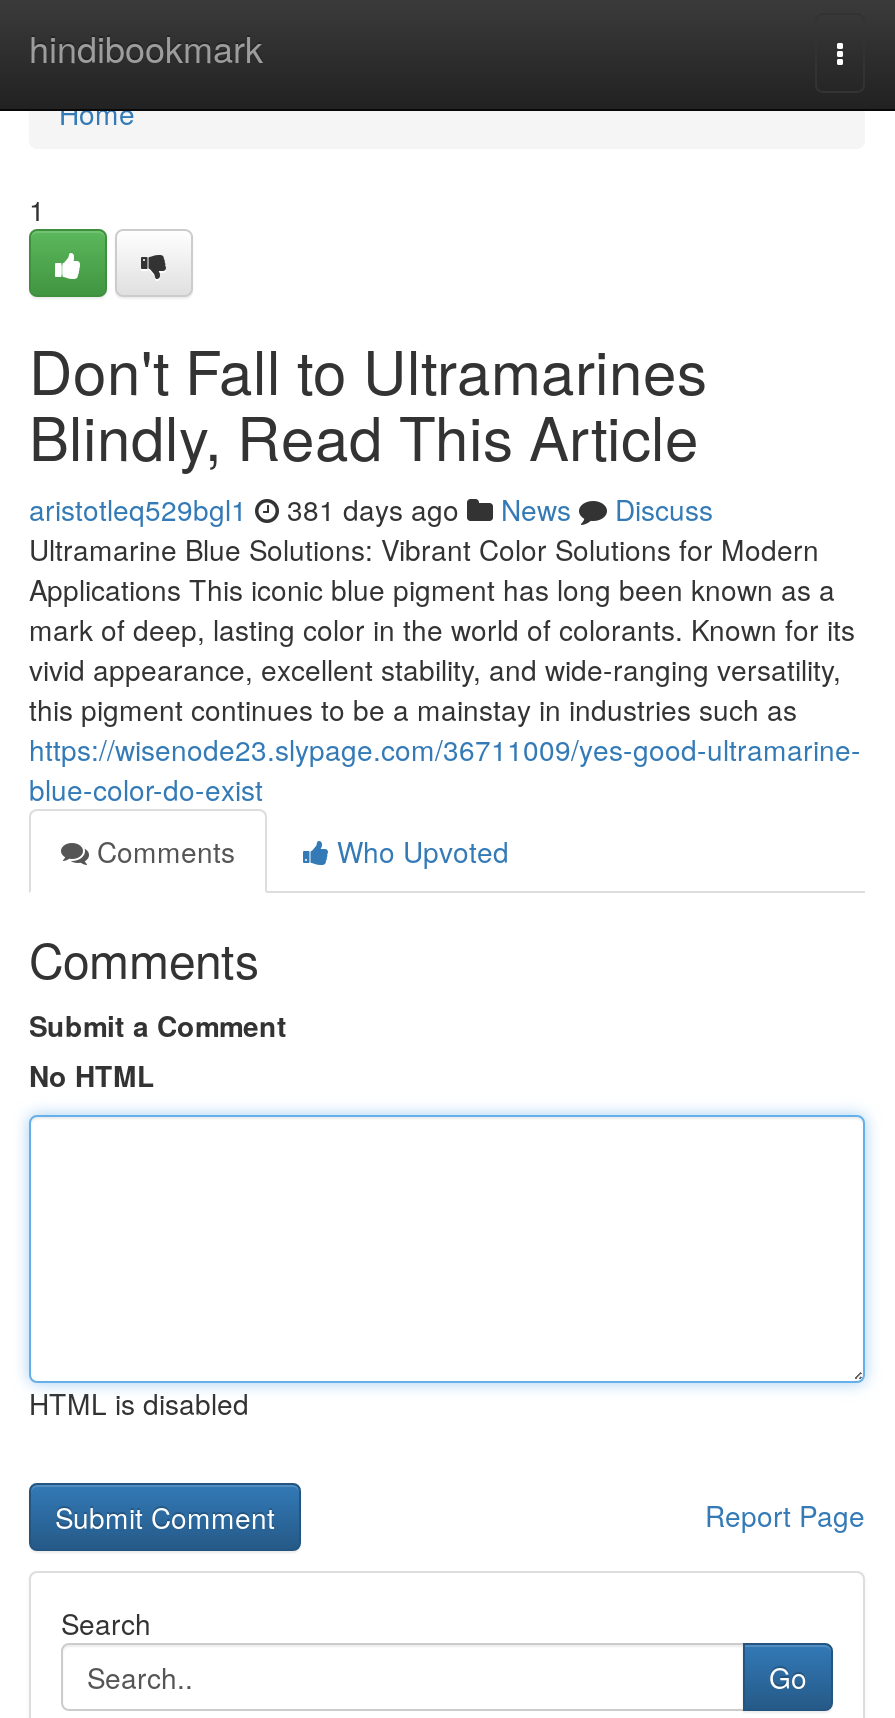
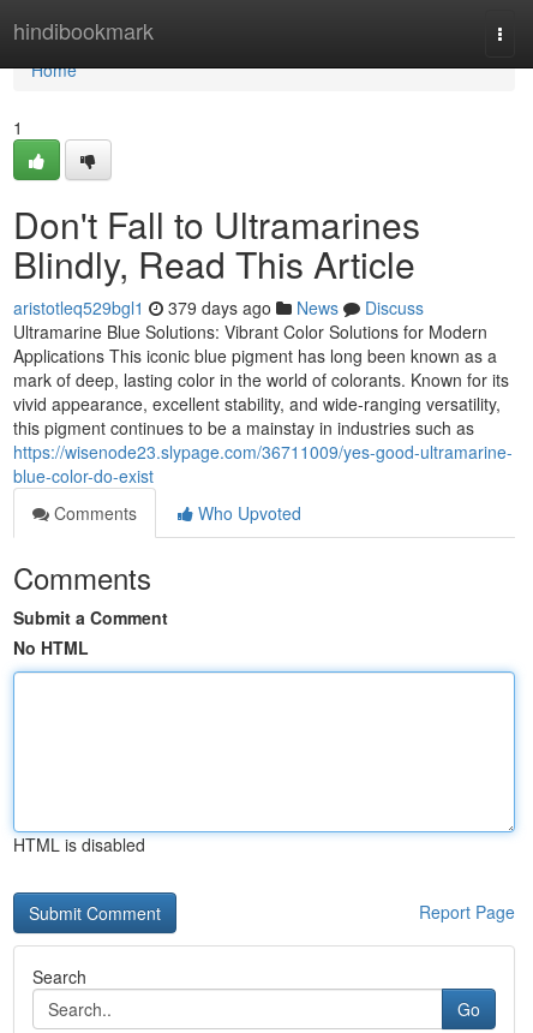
- aristotleq529bgl1 381 days ago News Discuss
+ aristotleq529bgl1 379 days ago News Discuss
